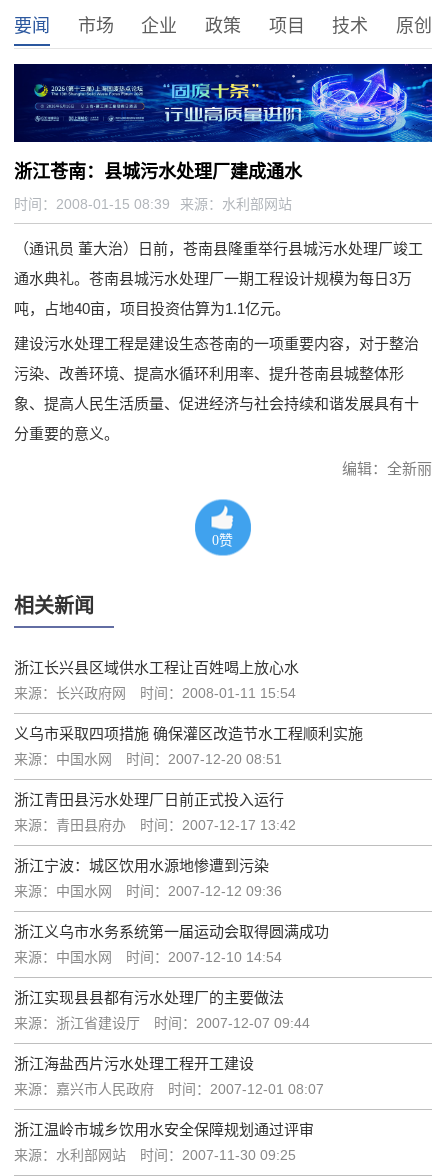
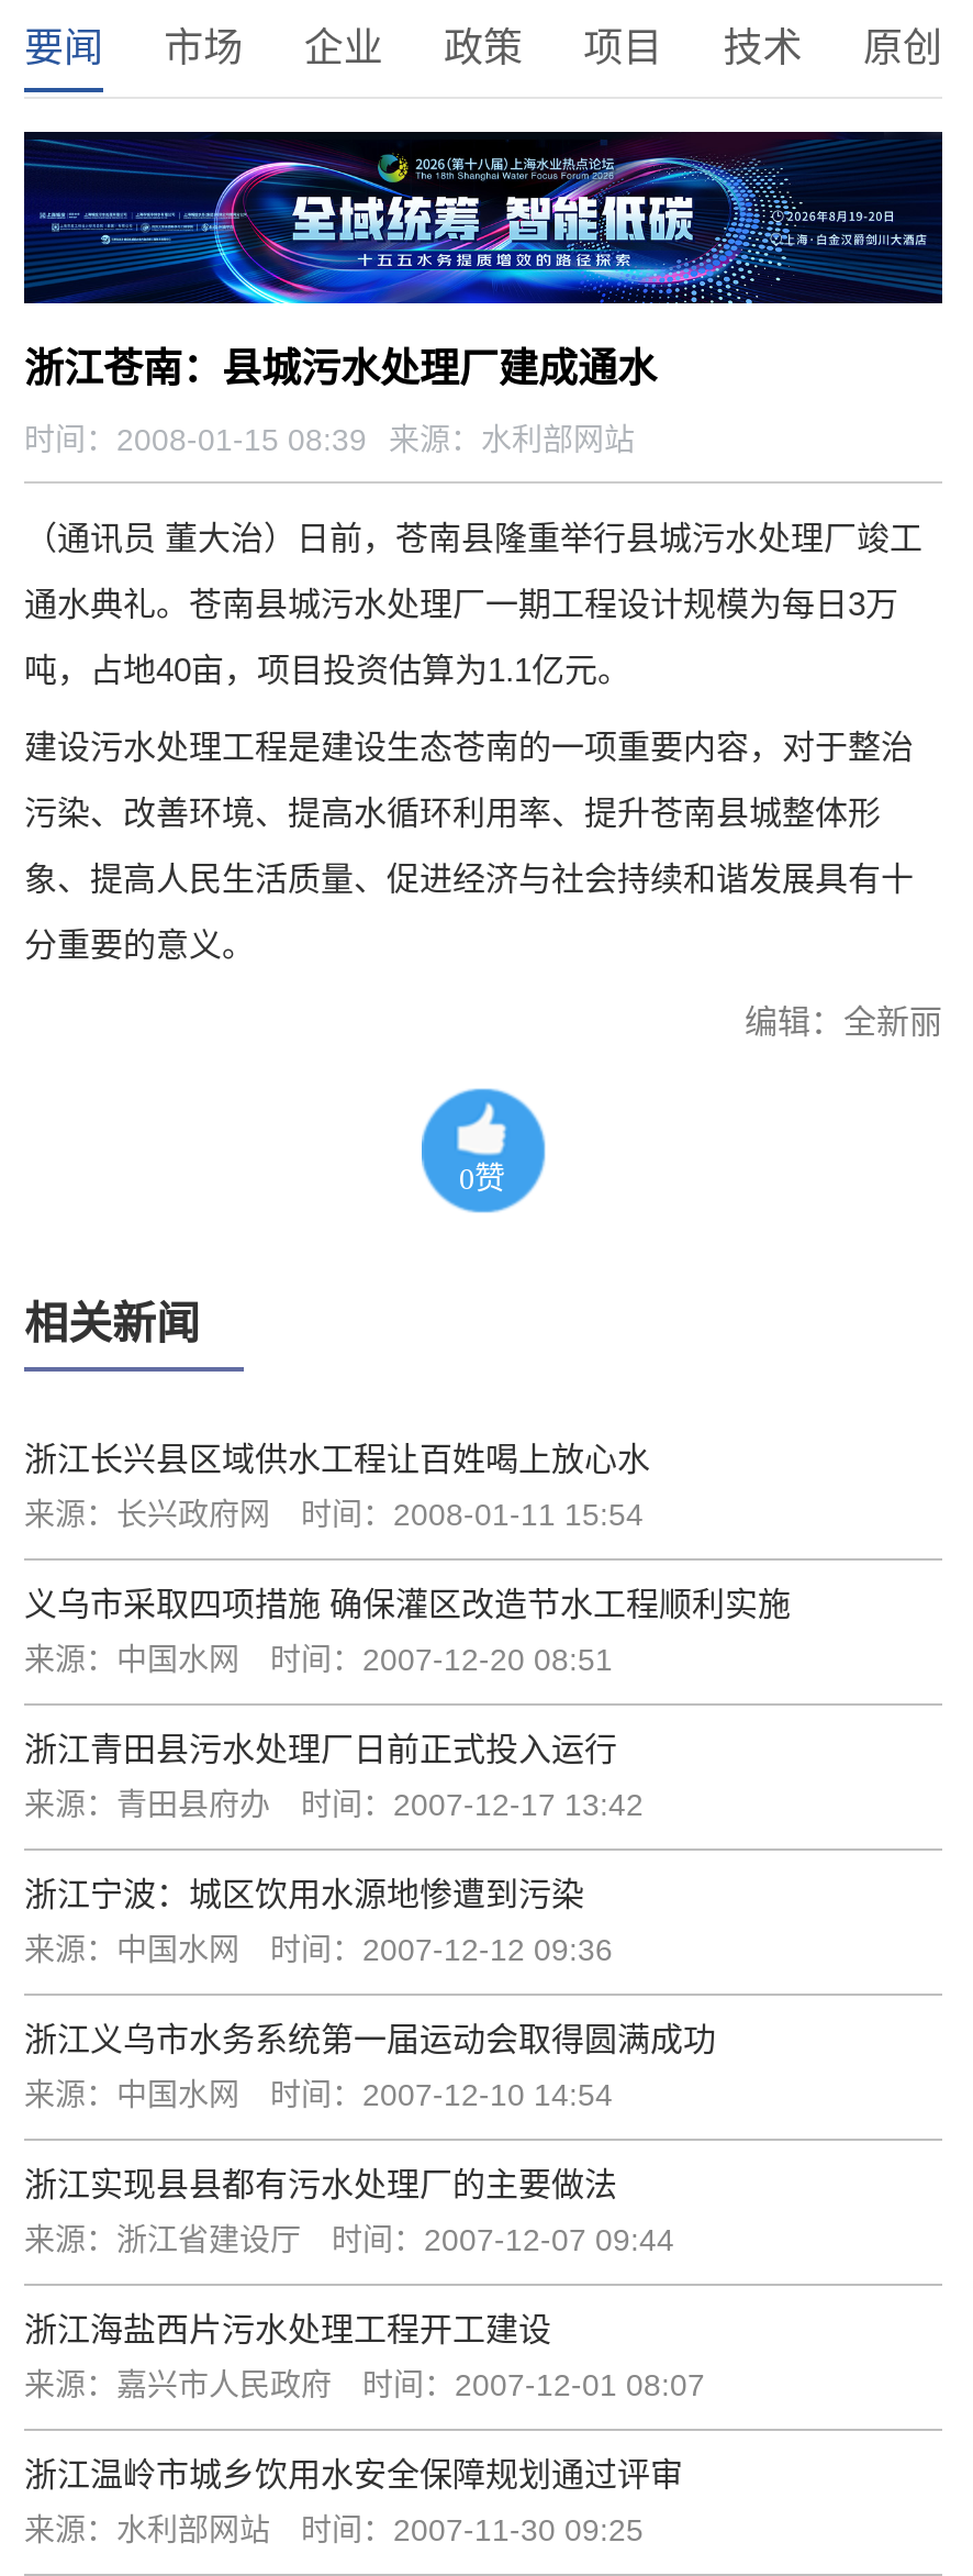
- [image]
+ [image]
